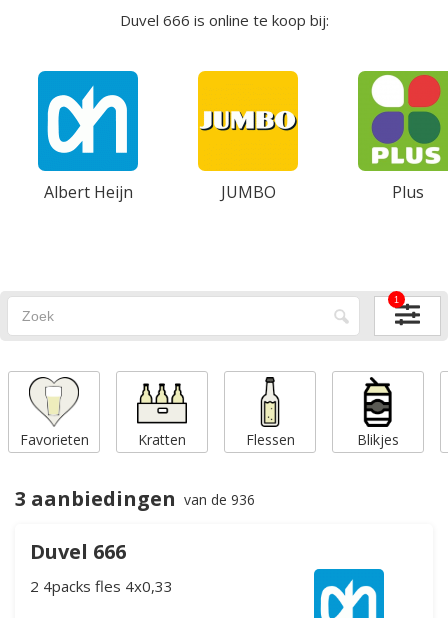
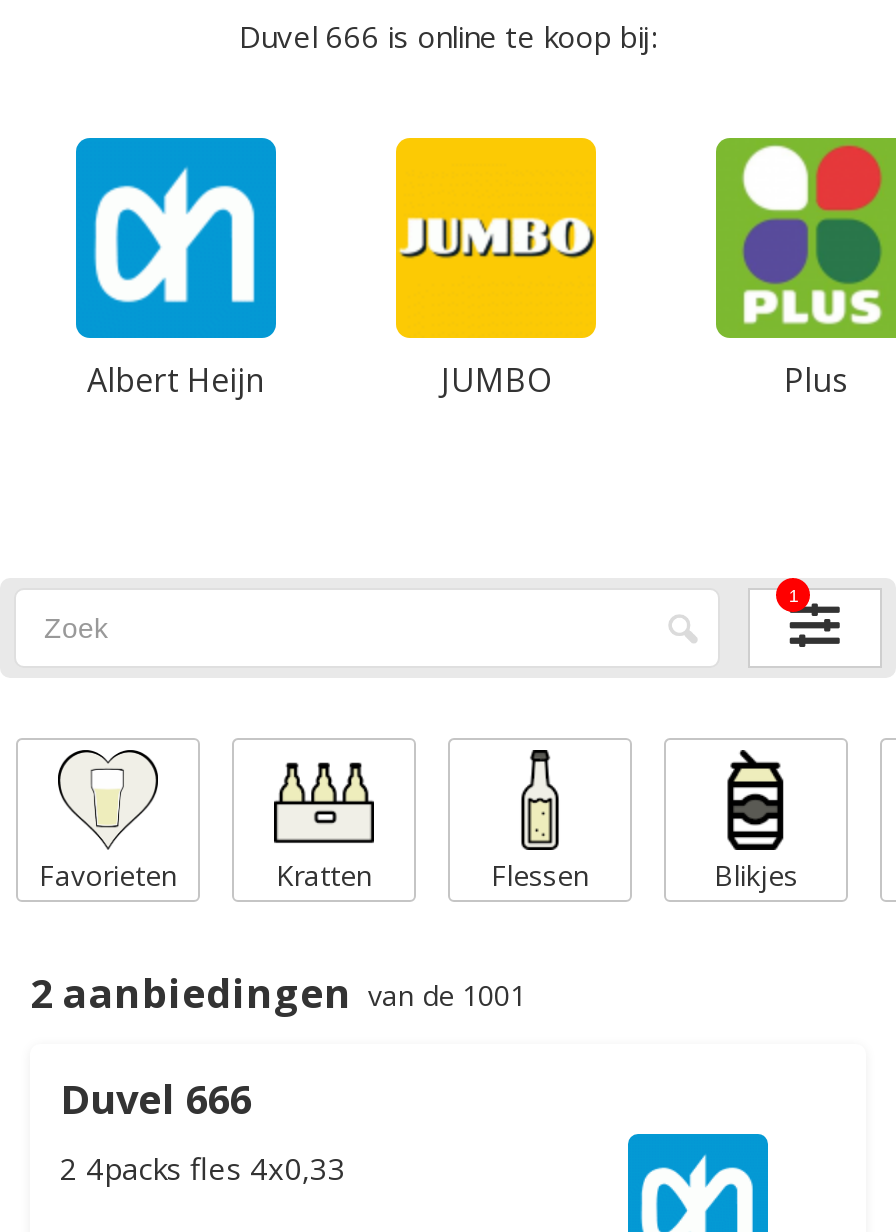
- 3 aanbiedingen van de 936
+ 2 aanbiedingen van de 1001
